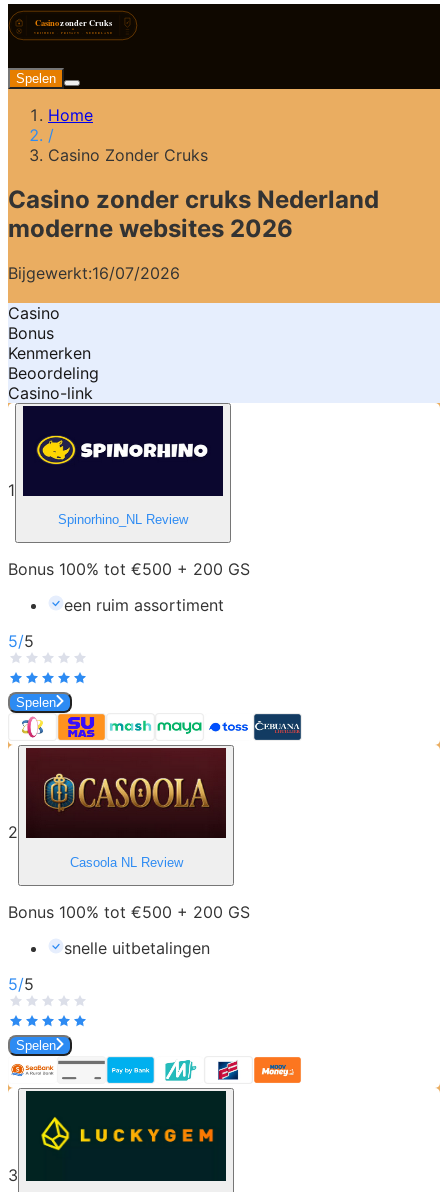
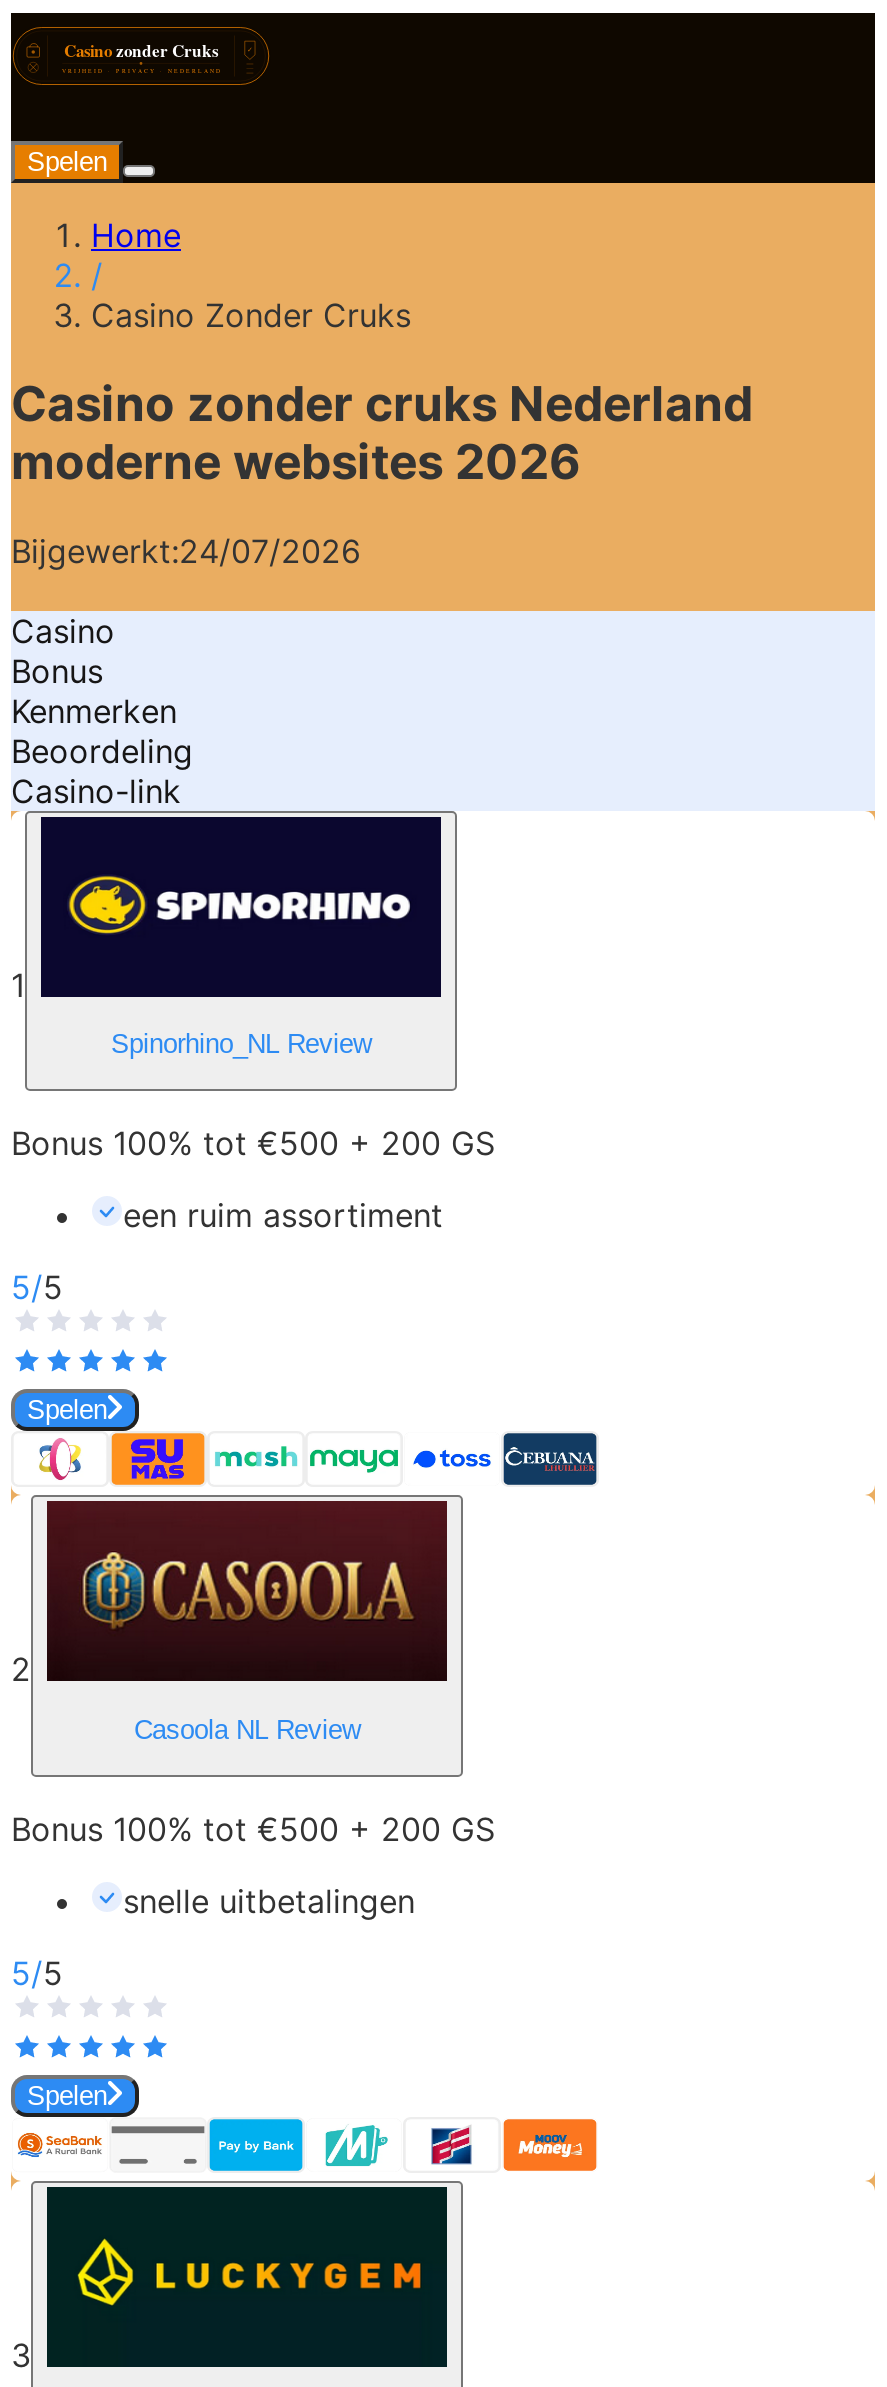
- Bijgewerkt:16/07/2026
+ Bijgewerkt:24/07/2026
